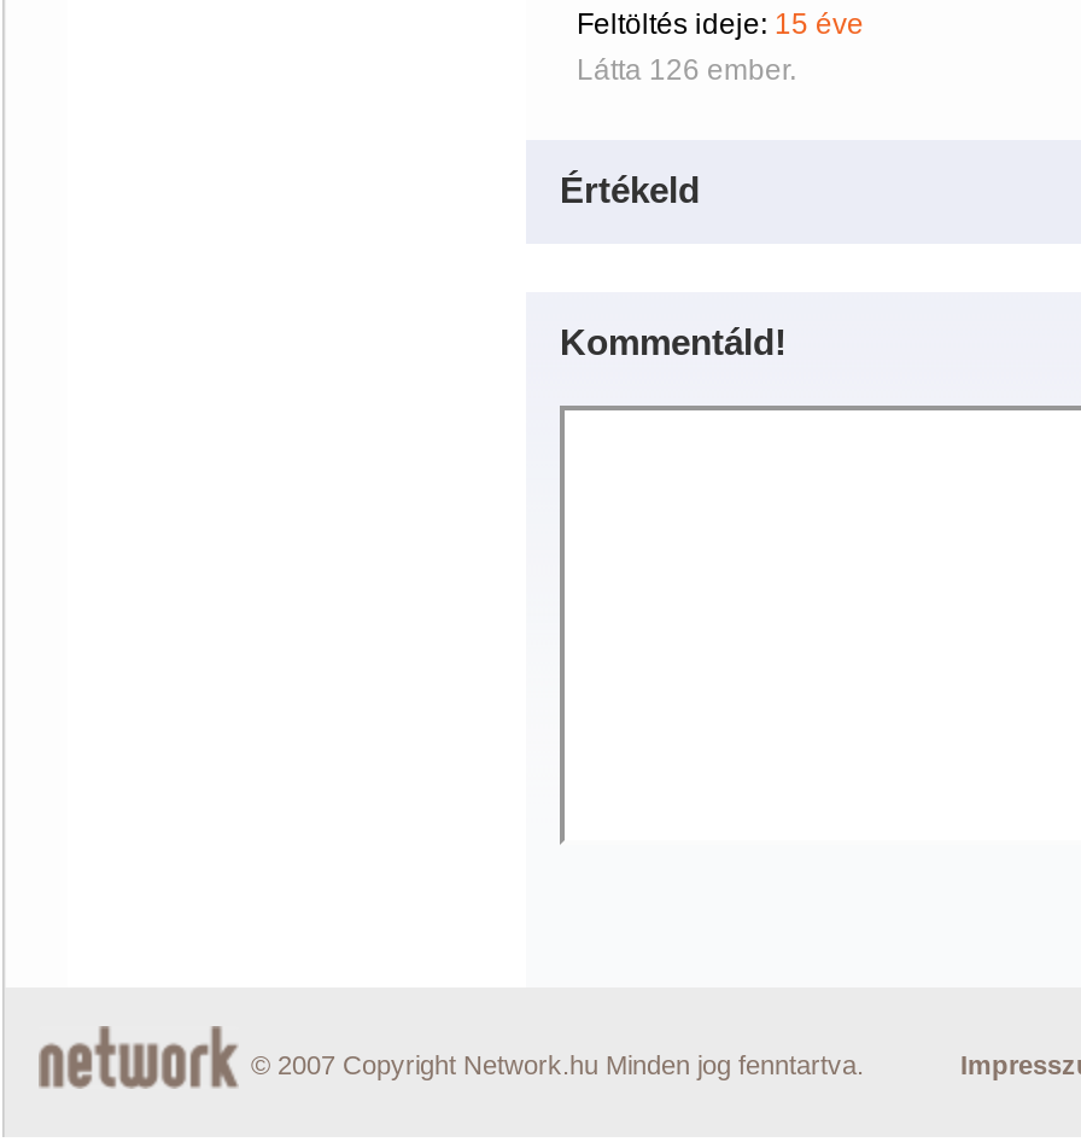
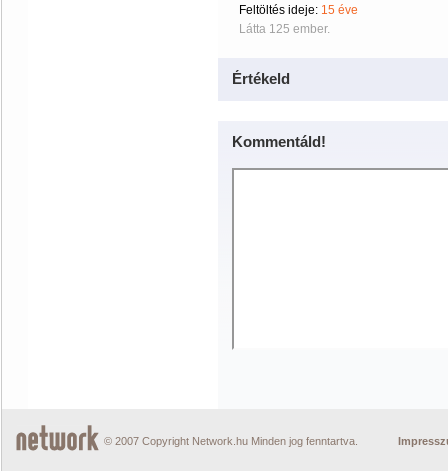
- Látta 126 ember.
+ Látta 125 ember.
